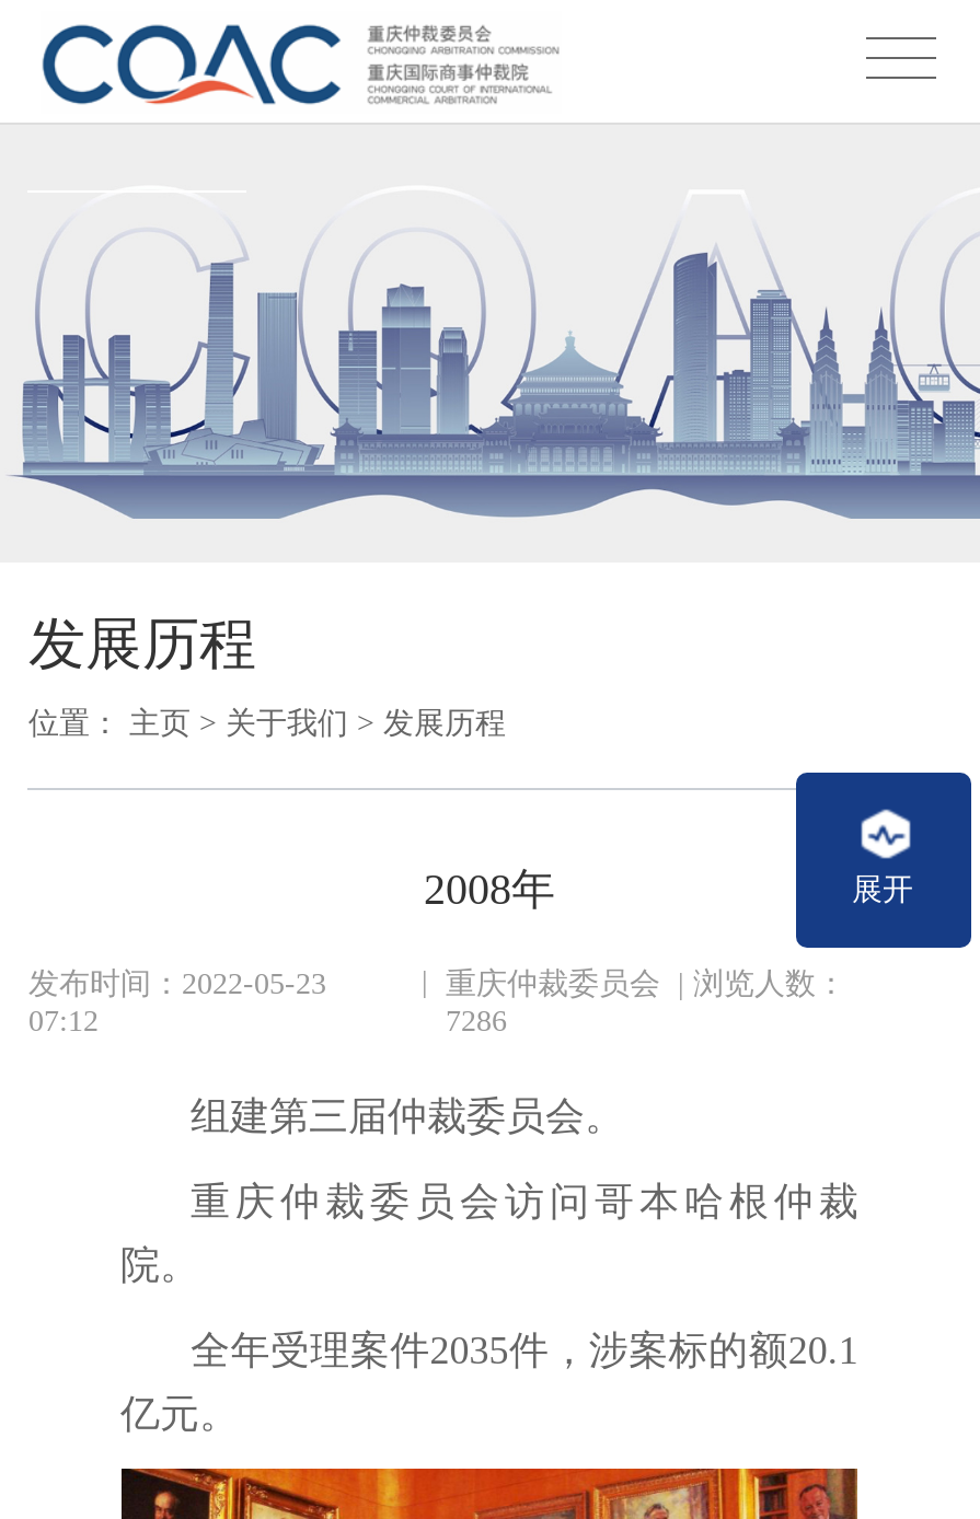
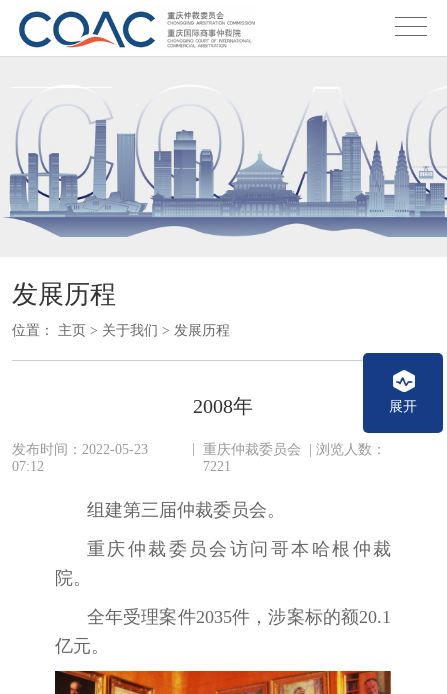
- 7286
+ 7221
